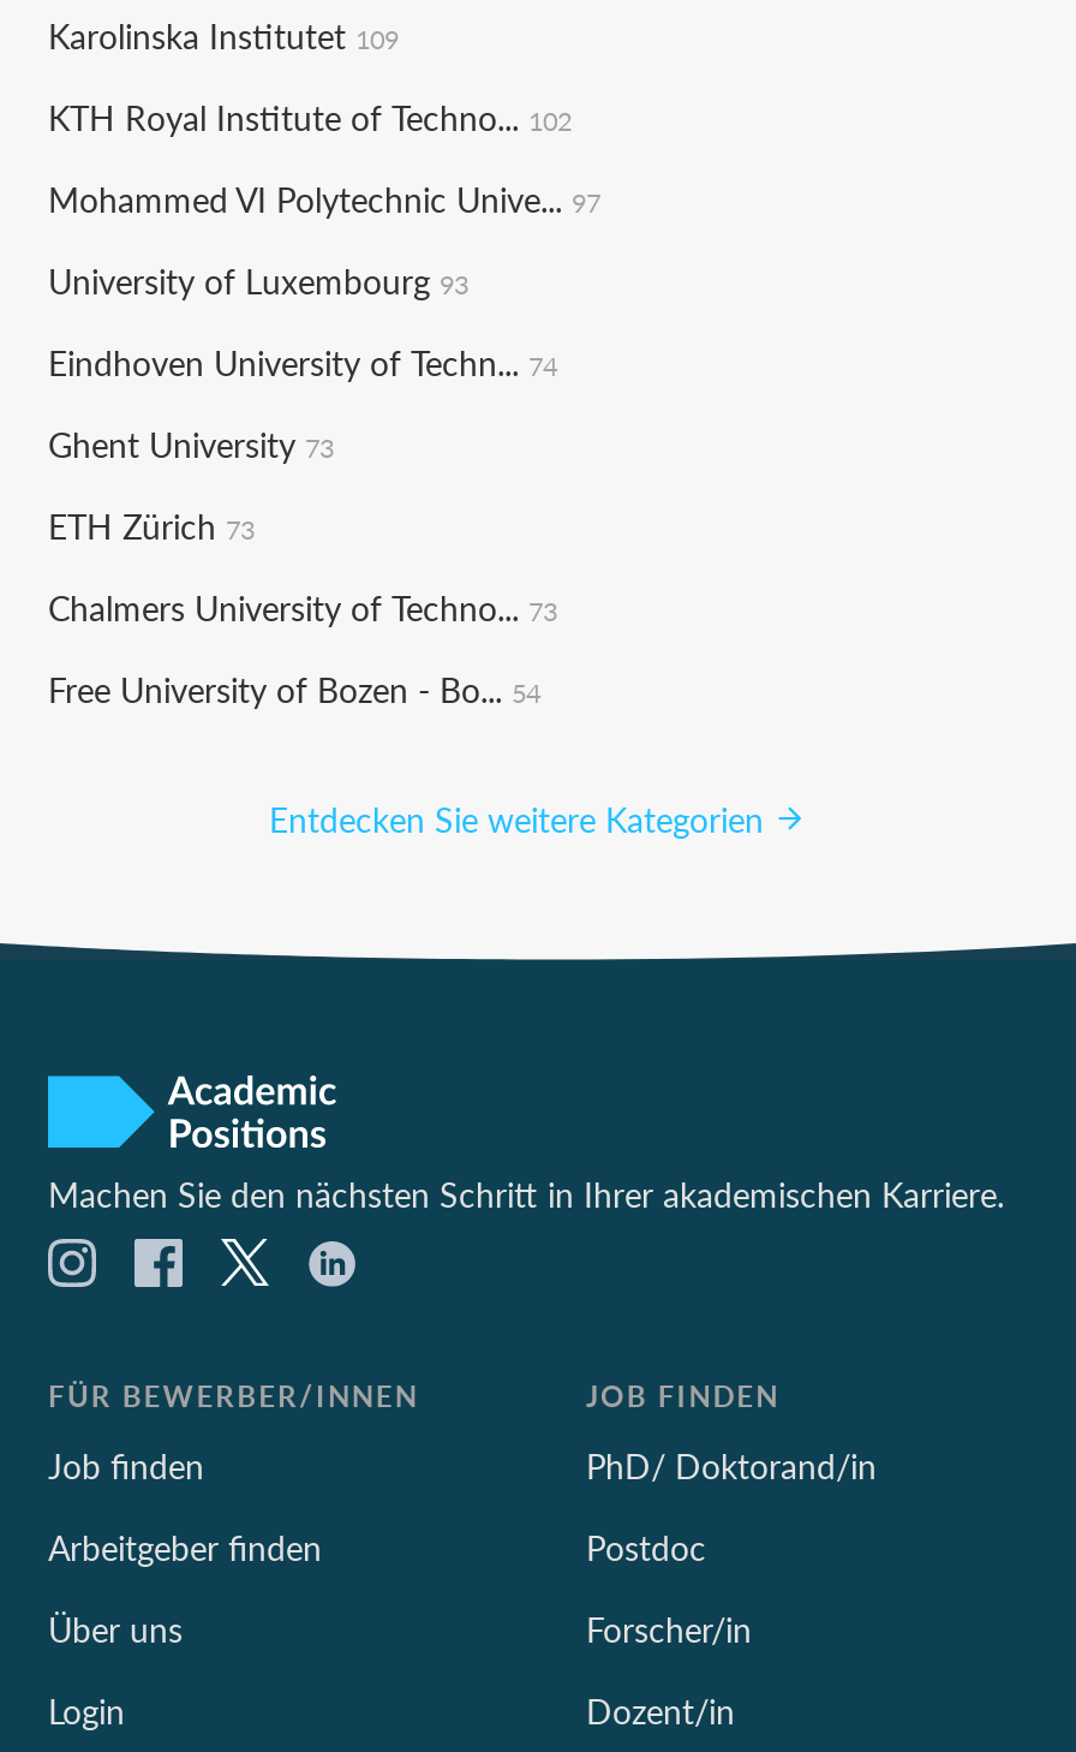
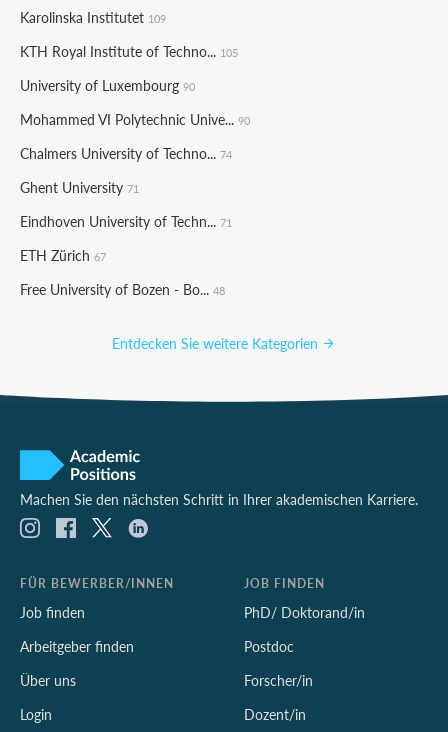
- KTH Royal Institute of Techno... 102
+ KTH Royal Institute of Techno... 105

- Mohammed VI Polytechnic Unive... 97
+ University of Luxembourg 90

- University of Luxembourg 93
+ Mohammed VI Polytechnic Unive... 90

- Eindhoven University of Techn... 74
+ Chalmers University of Techno... 74

- Ghent University 73
+ Ghent University 71

- ETH Zürich 73
+ Eindhoven University of Techn... 71

- Chalmers University of Techno... 73
+ ETH Zürich 67

- Free University of Bozen - Bo... 54
+ Free University of Bozen - Bo... 48
